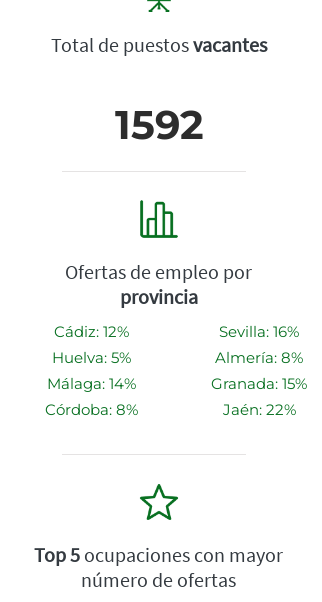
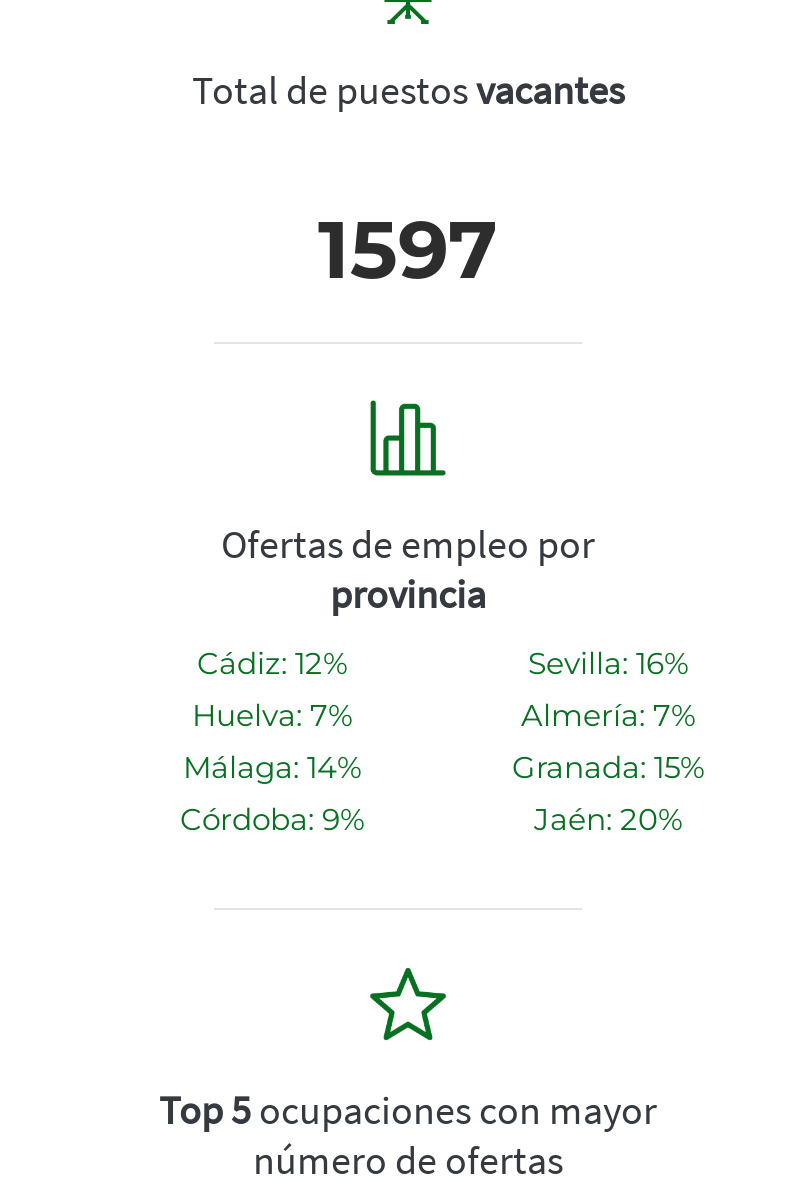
- 1592
+ 1597

- Huelva: 5%
+ Huelva: 7%

- Almería: 8%
+ Almería: 7%

- Córdoba: 8%
+ Córdoba: 9%

- Jaén: 22%
+ Jaén: 20%
